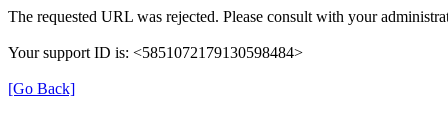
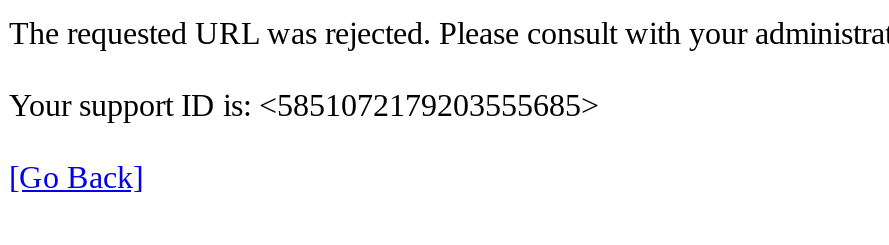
- Your support ID is: <5851072179130598484>
+ Your support ID is: <5851072179203555685>
